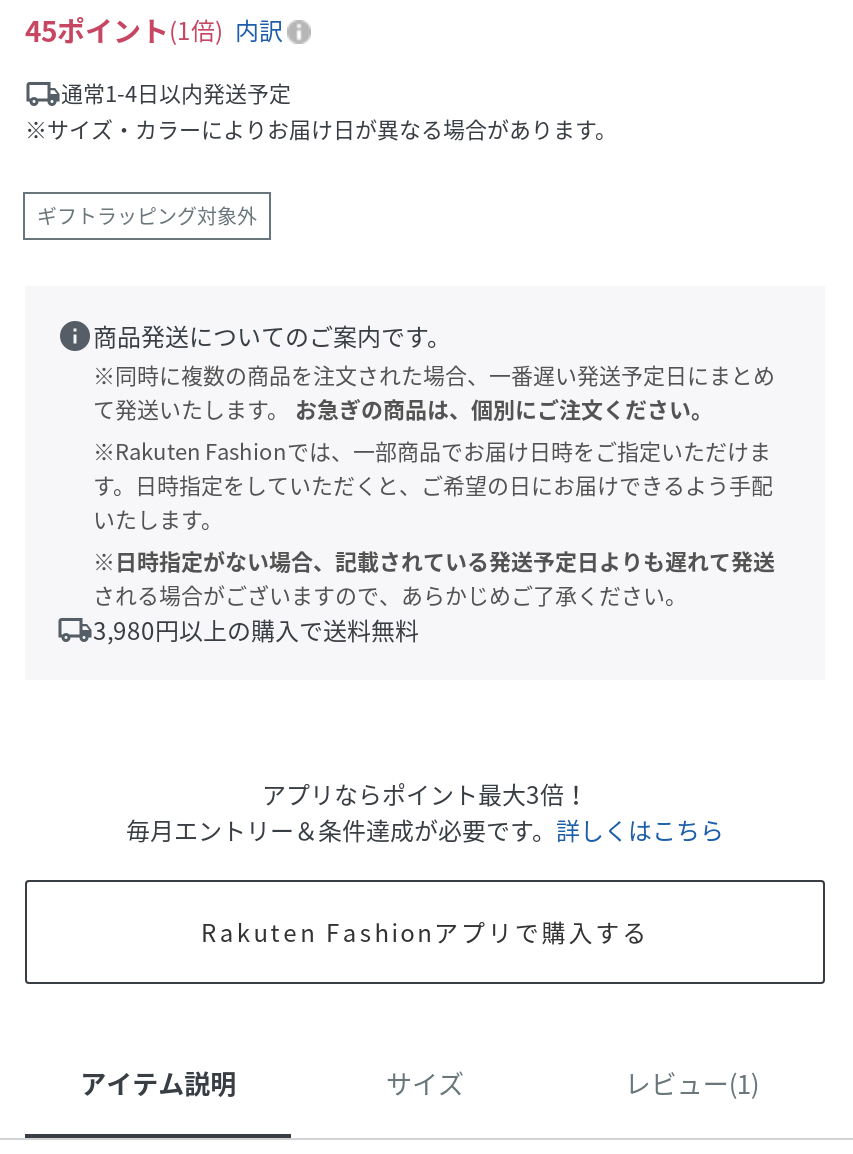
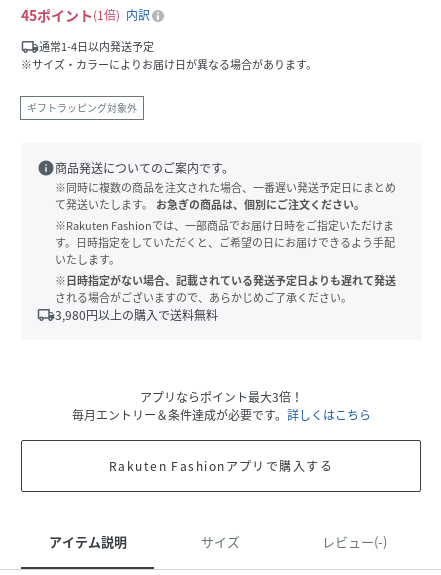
- レビュー(1)
+ レビュー(-)
